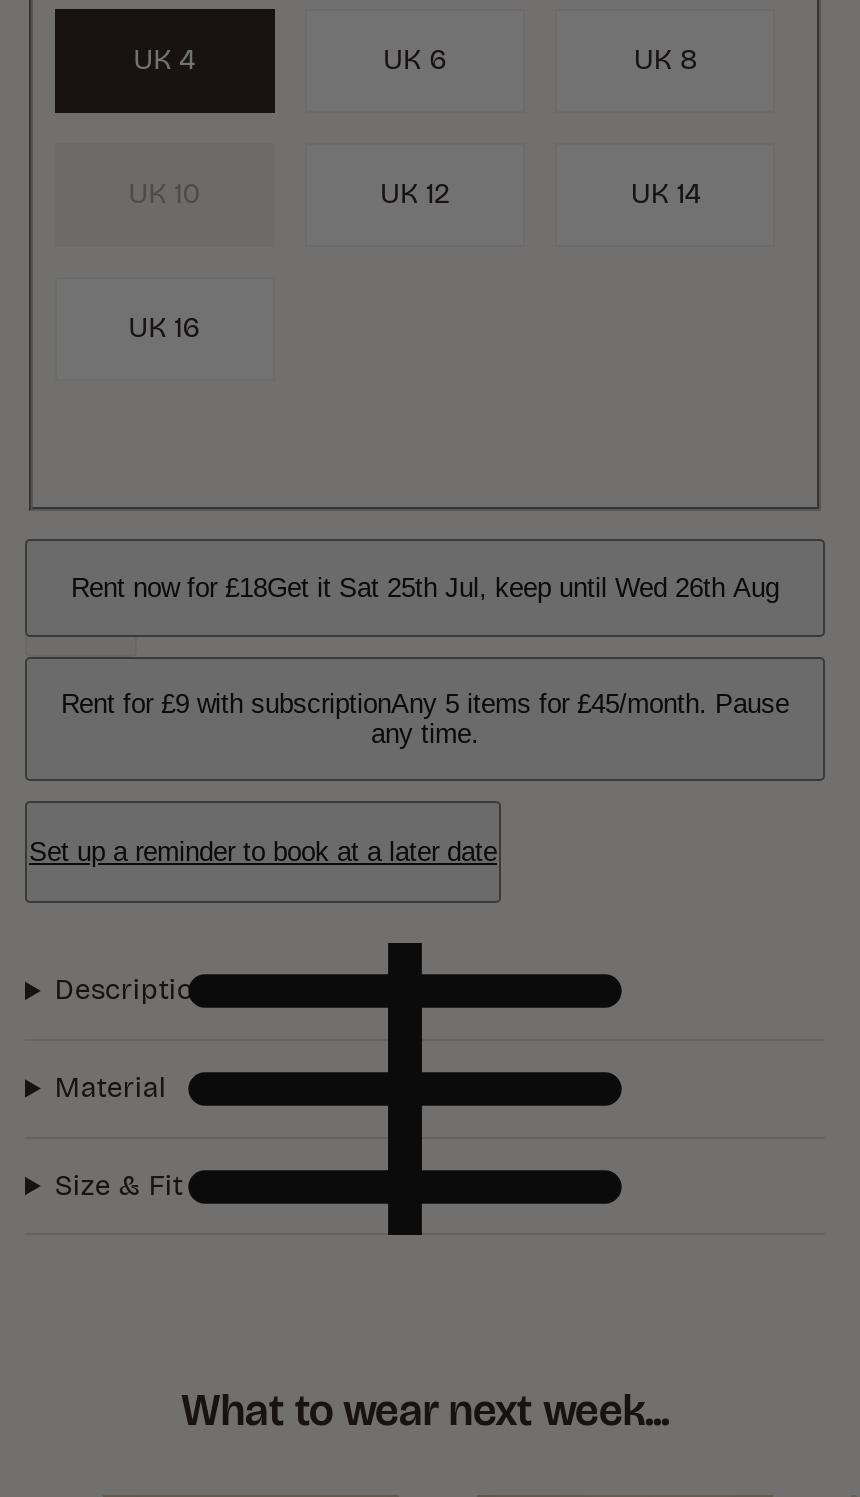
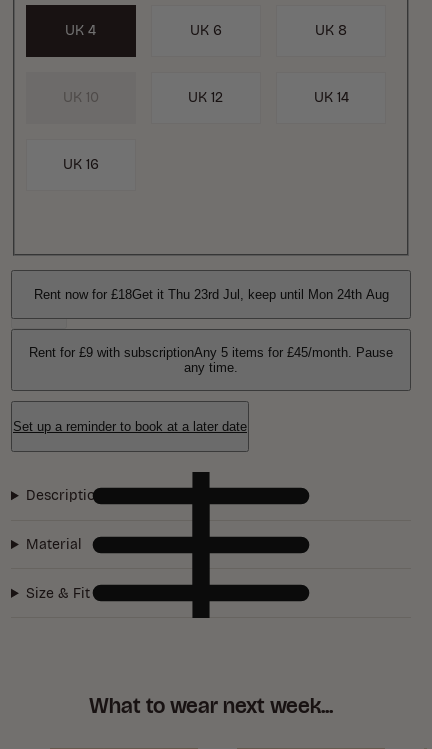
- Rent now for £18Get it Sat 25th Jul, keep until Wed 26th Aug
+ Rent now for £18Get it Thu 23rd Jul, keep until Mon 24th Aug
